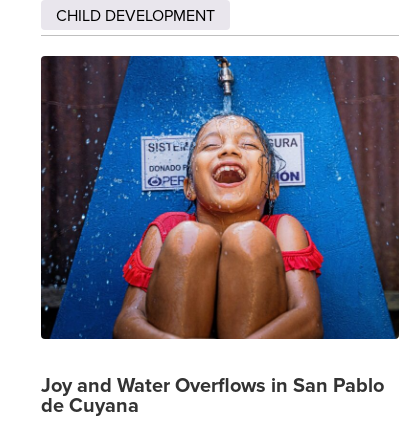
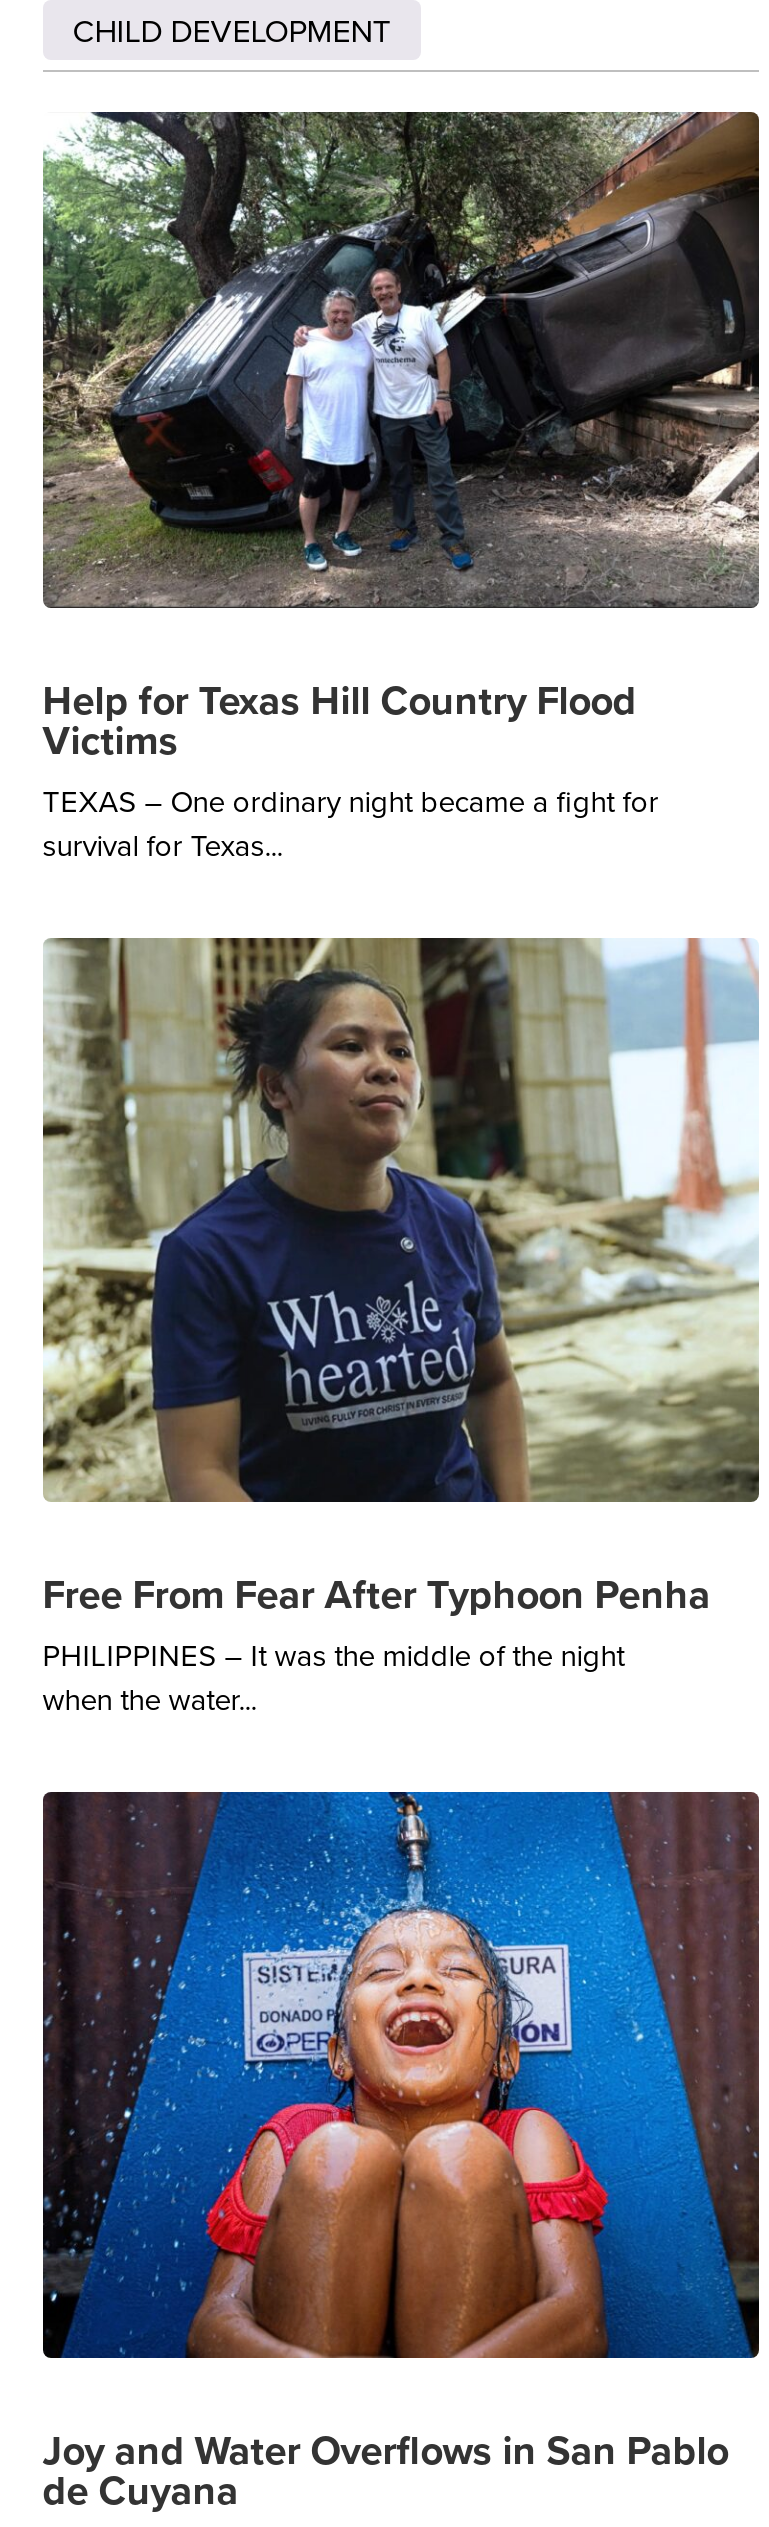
+ [image]
+ Help for Texas Hill Country Flood
+ Victims
+ TEXAS – One ordinary night became a fight for
+ survival for Texas...

+ [image]
+ Free From Fear After Typhoon Penha
+ PHILIPPINES – It was the middle of the night
+ when the water...
